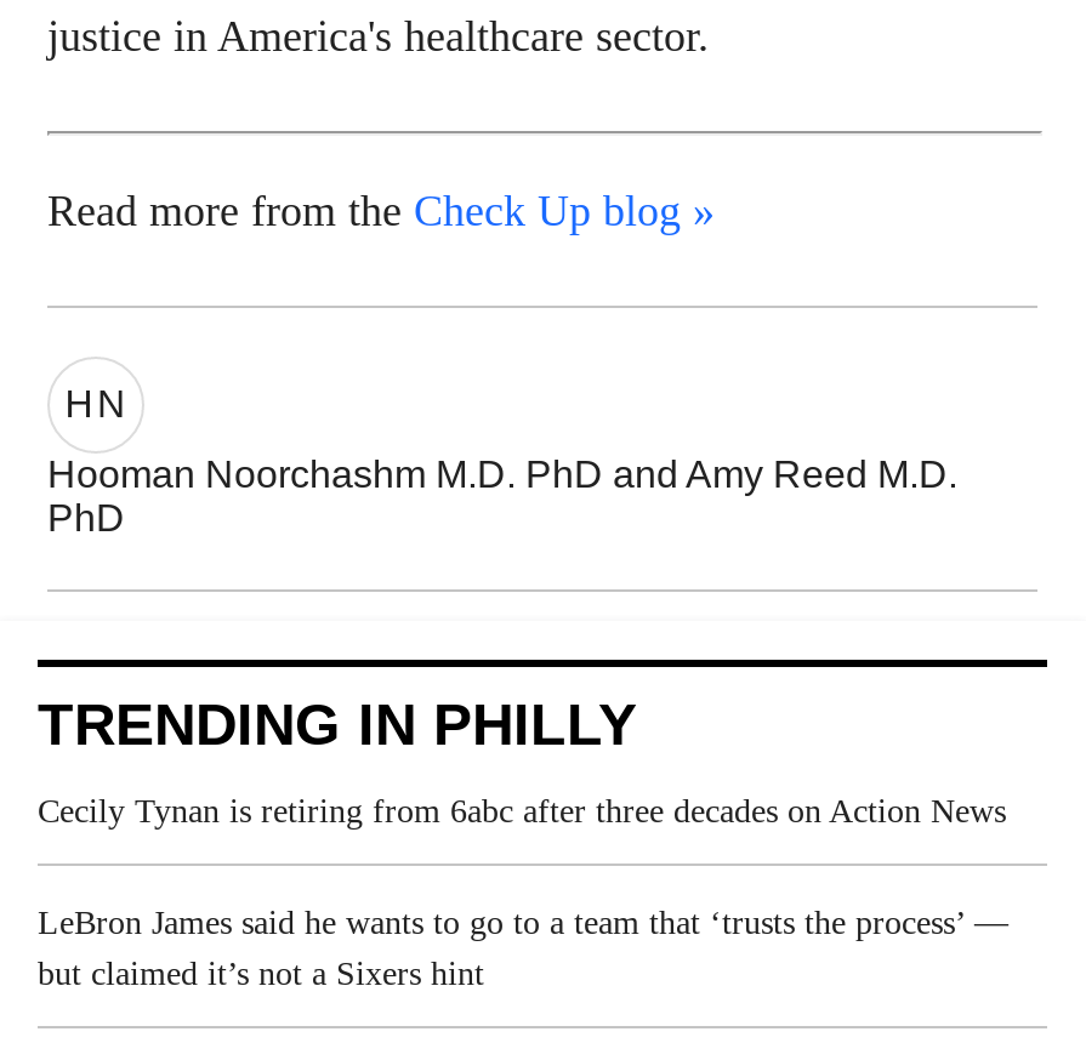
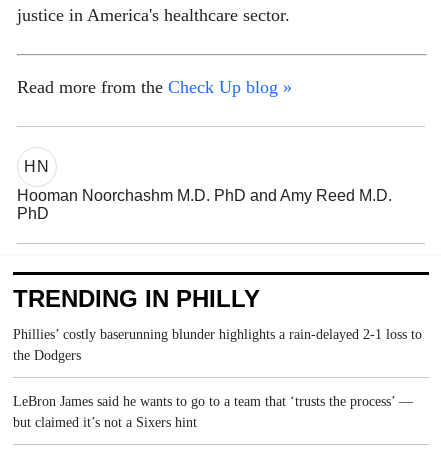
- Cecily Tynan is retiring from 6abc after three decades on Action News
+ Phillies’ costly baserunning blunder highlights a rain-delayed 2-1 loss to
+ the Dodgers
